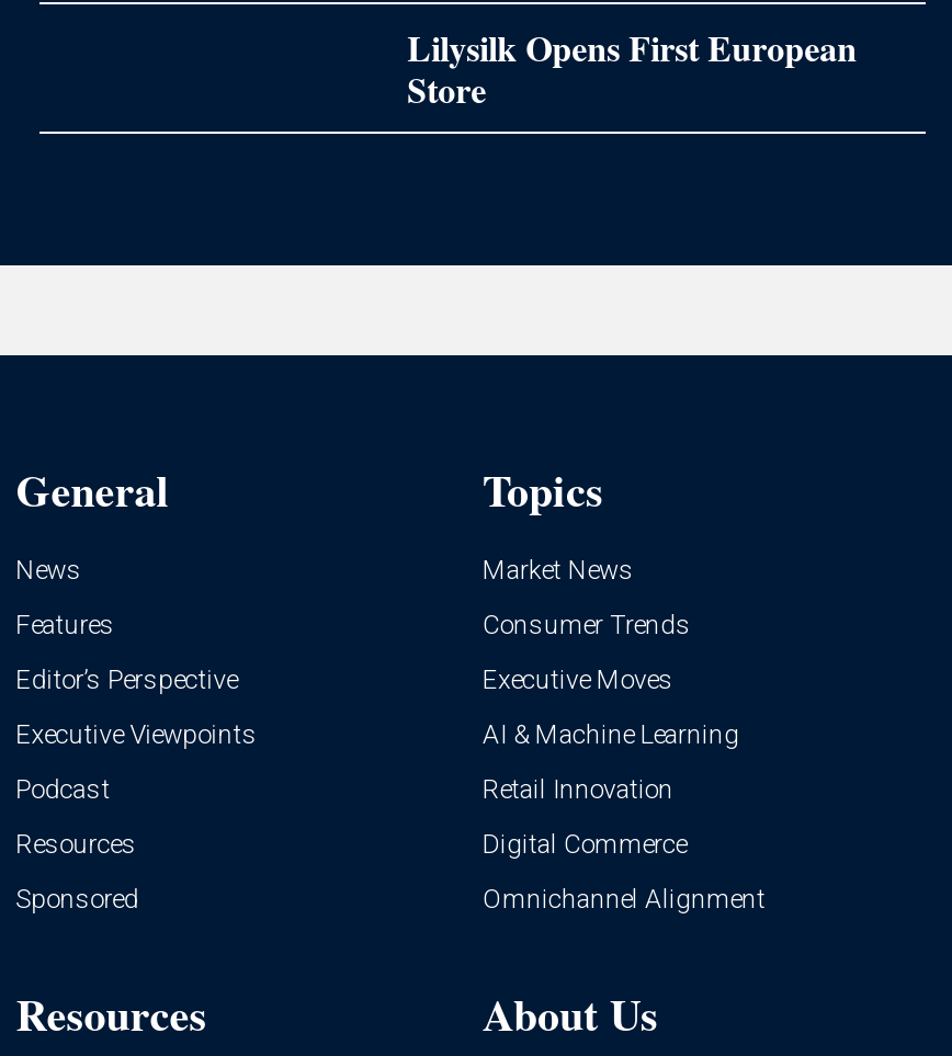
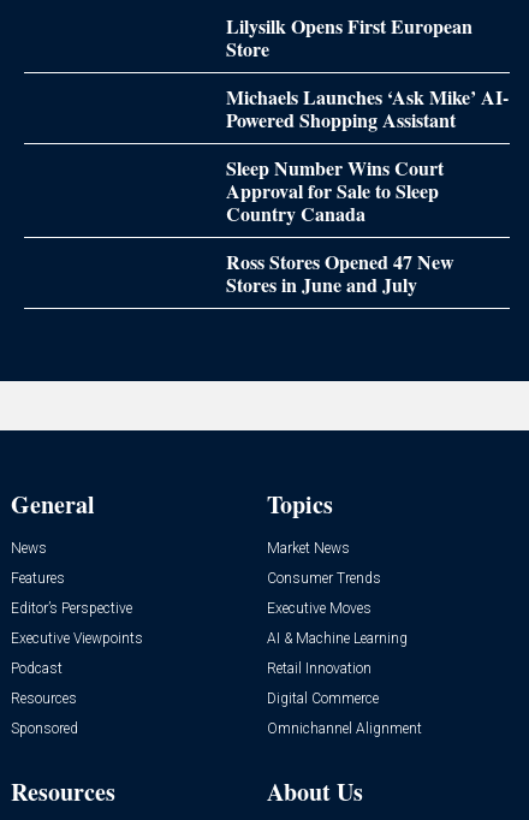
+ Michaels Launches ‘Ask Mike’ AI-
+ Powered Shopping Assistant
+ Sleep Number Wins Court
+ Approval for Sale to Sleep
+ Country Canada
+ Ross Stores Opened 47 New
+ Stores in June and July
